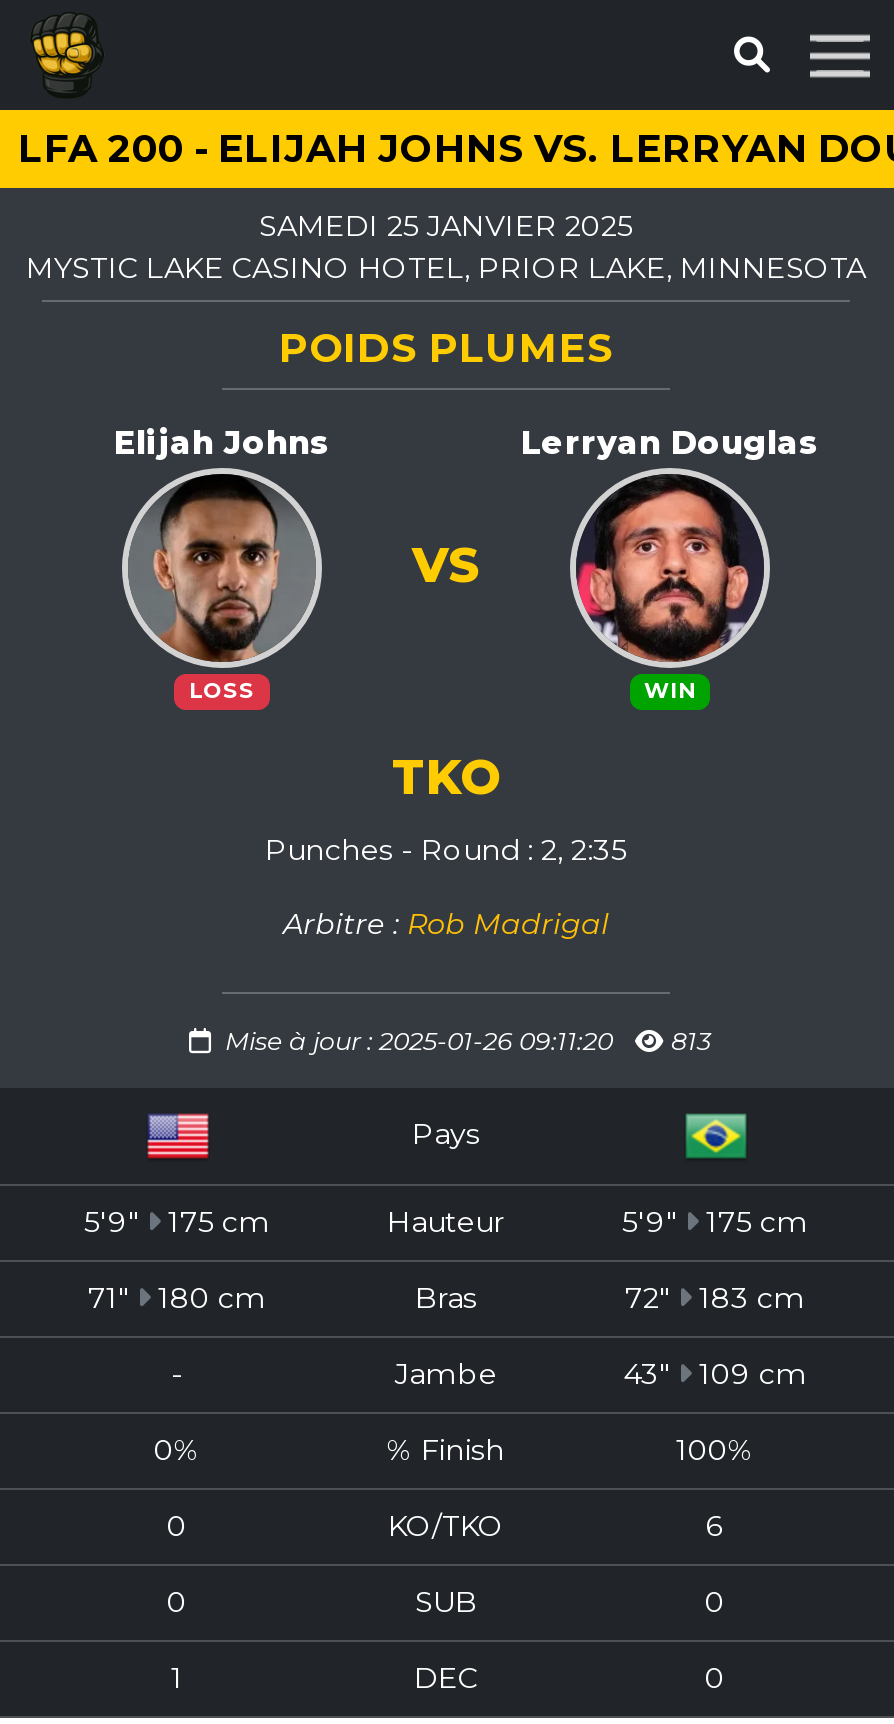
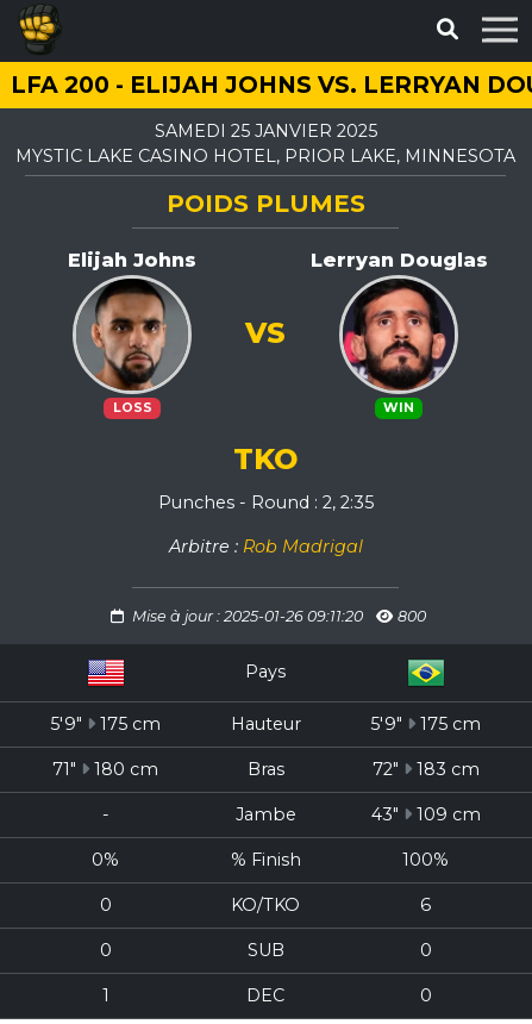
- Mise à jour : 2025-01-26 09:11:20 813
+ Mise à jour : 2025-01-26 09:11:20 800
